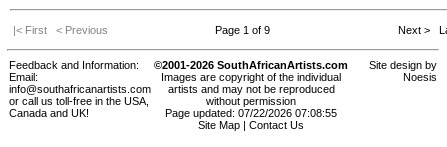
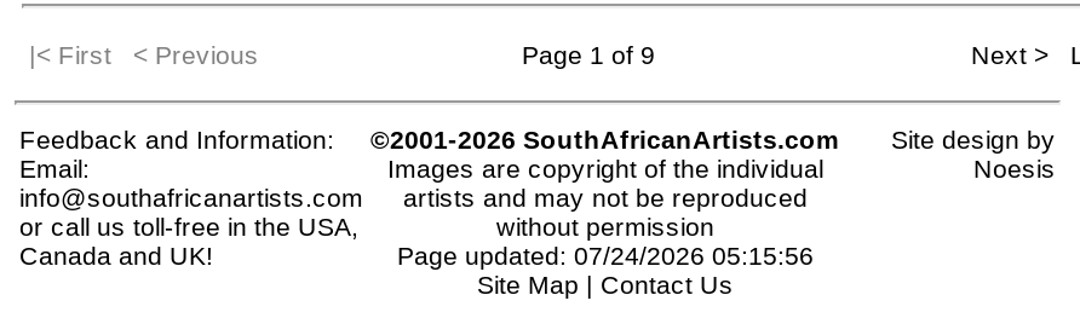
- Page updated: 07/22/2026 07:08:55
+ Page updated: 07/24/2026 05:15:56
